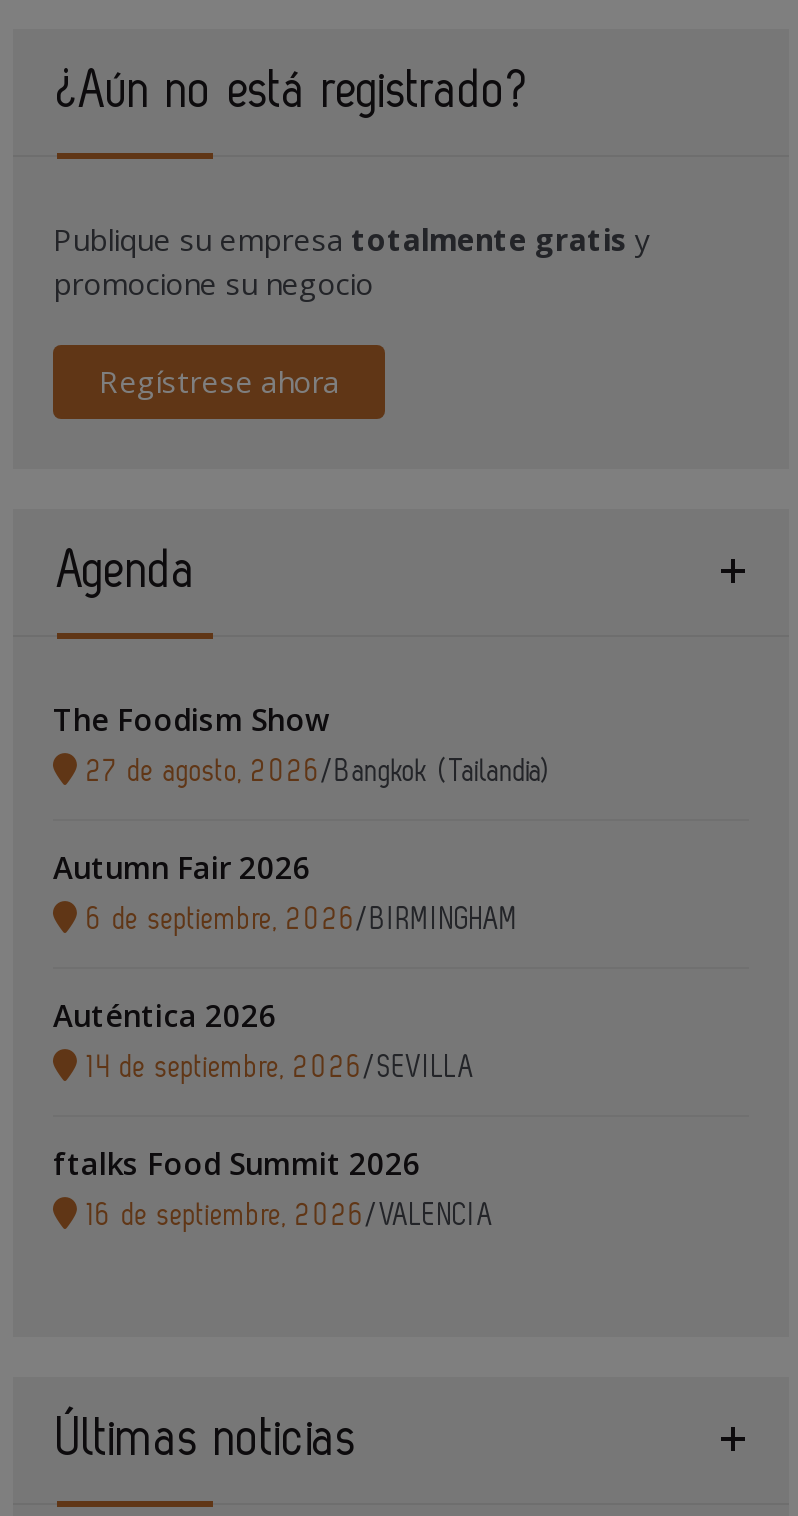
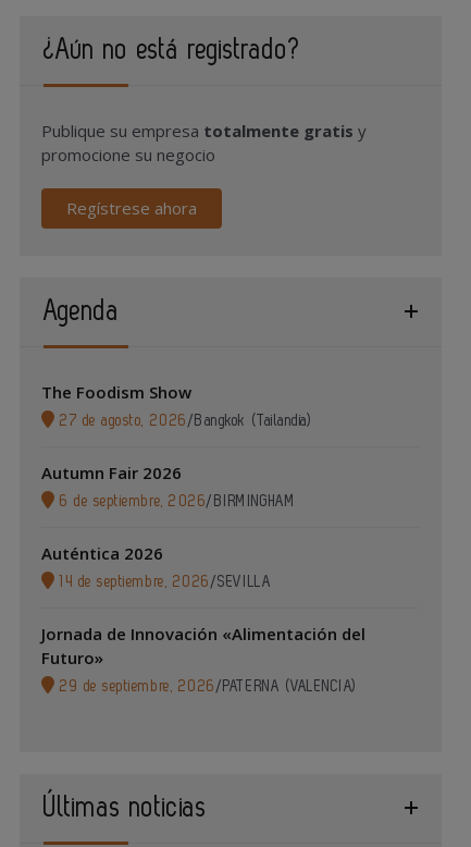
- ftalks Food Summit 2026
- 16 de septiembre, 2026/VALENCIA
+ Jornada de Innovación «Alimentación del
+ Futuro»
+ 29 de septiembre, 2026 /PATERNA (VALENCIA)
